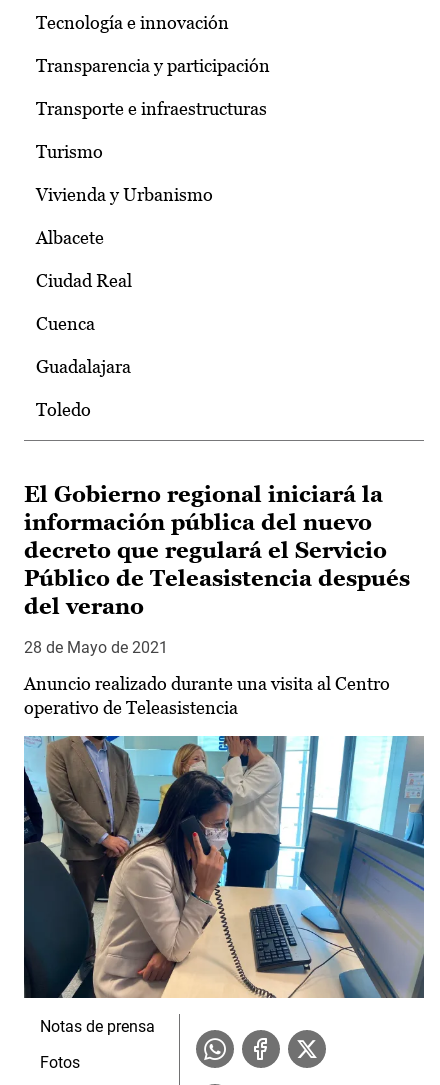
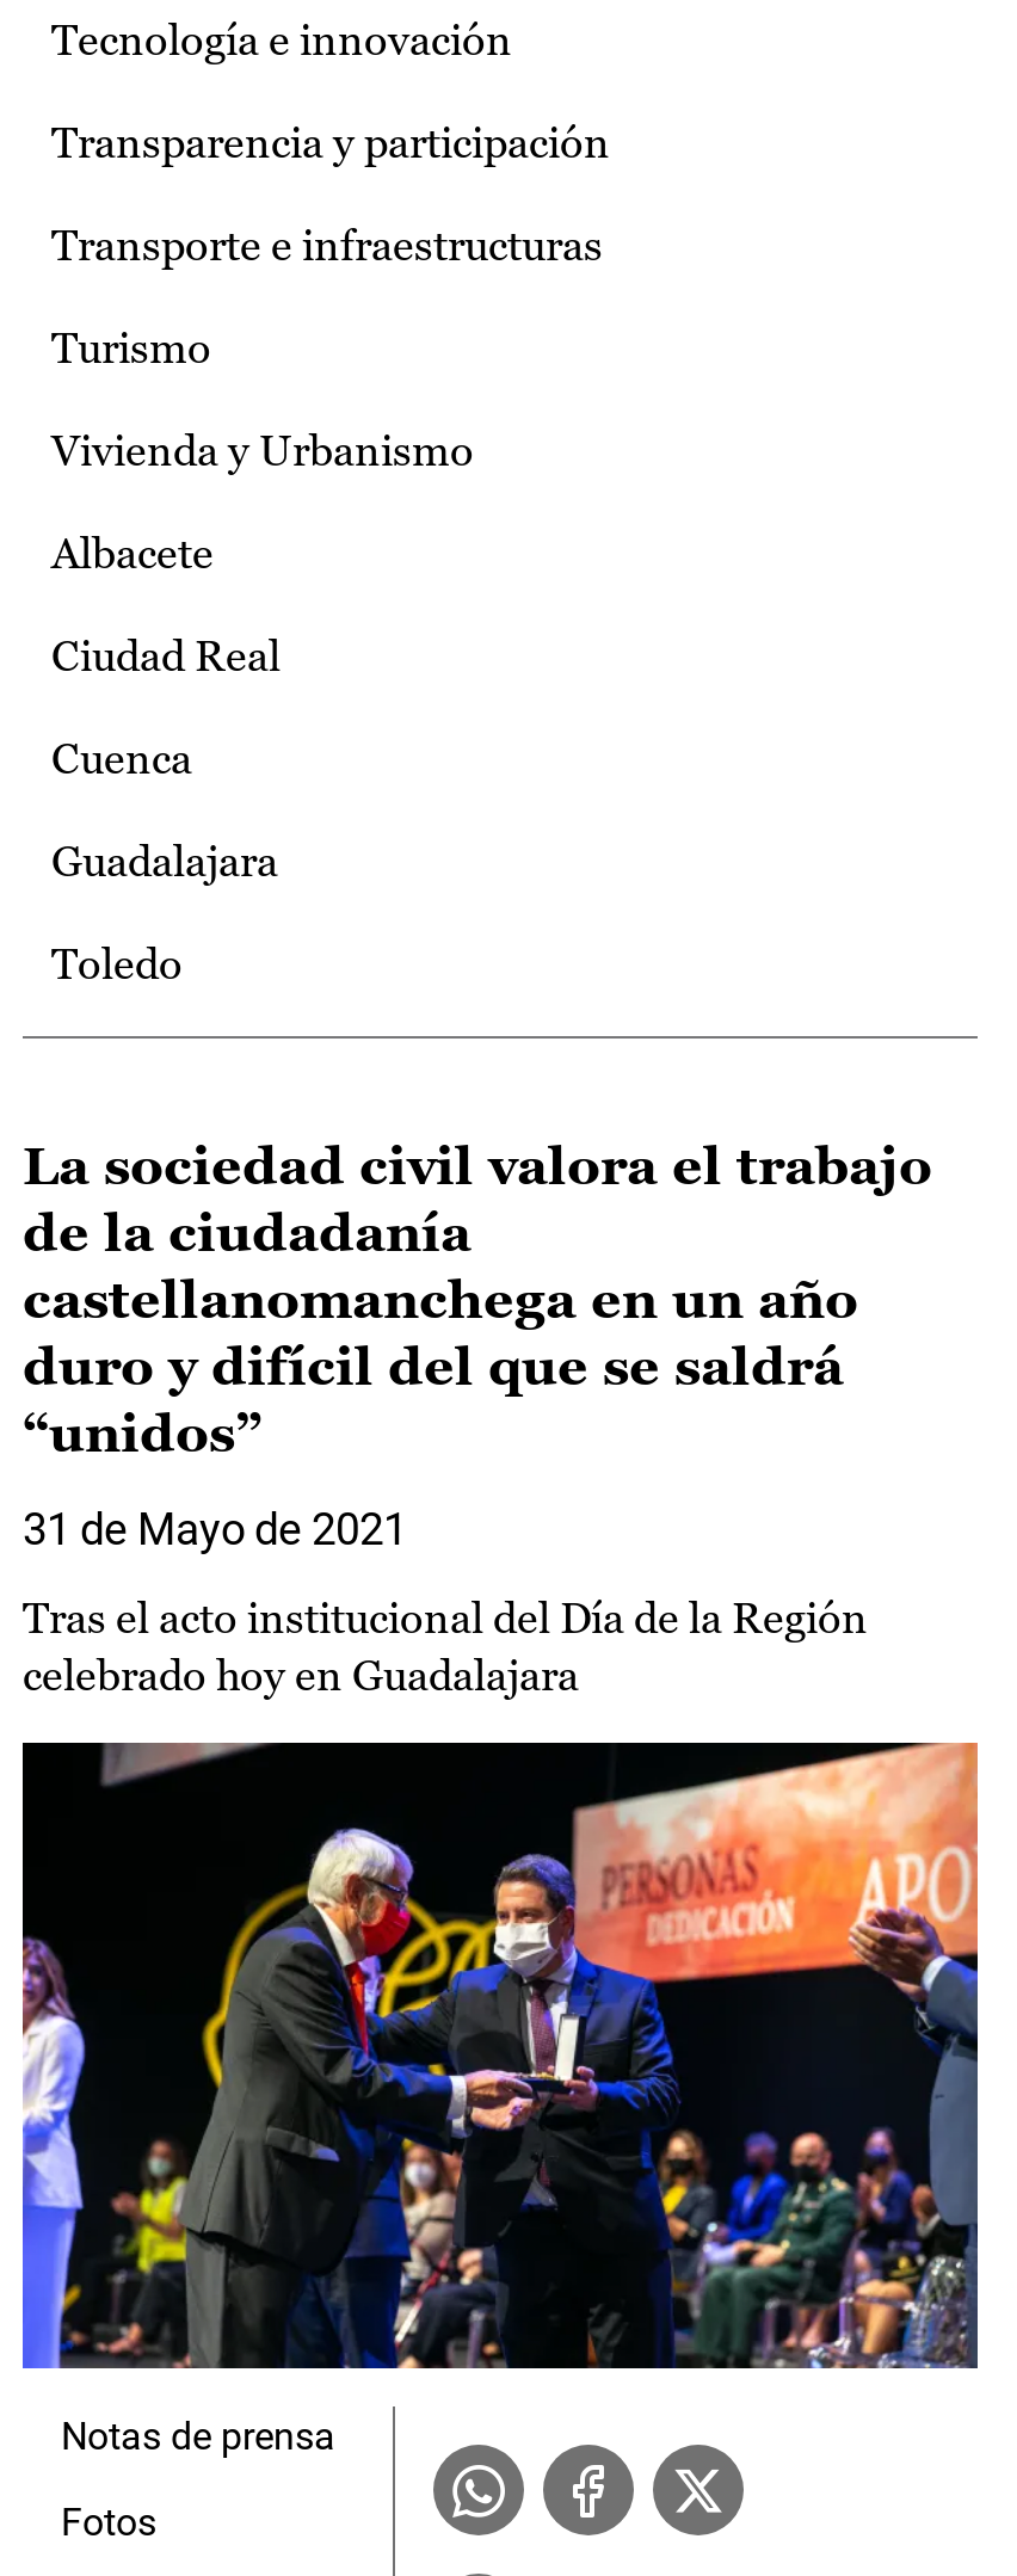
- El Gobierno regional iniciará la
- información pública del nuevo
- decreto que regulará el Servicio
- Público de Teleasistencia después
- del verano
+ La sociedad civil valora el trabajo
+ de la ciudadanía
+ castellanomanchega en un año
+ duro y difícil del que se saldrá
+ “unidos”

- 28 de Mayo de 2021
+ 31 de Mayo de 2021

- Anuncio realizado durante una visita al Centro
- operativo de Teleasistencia
+ Tras el acto institucional del Día de la Región
+ celebrado hoy en Guadalajara

- [image]
+ [image]
